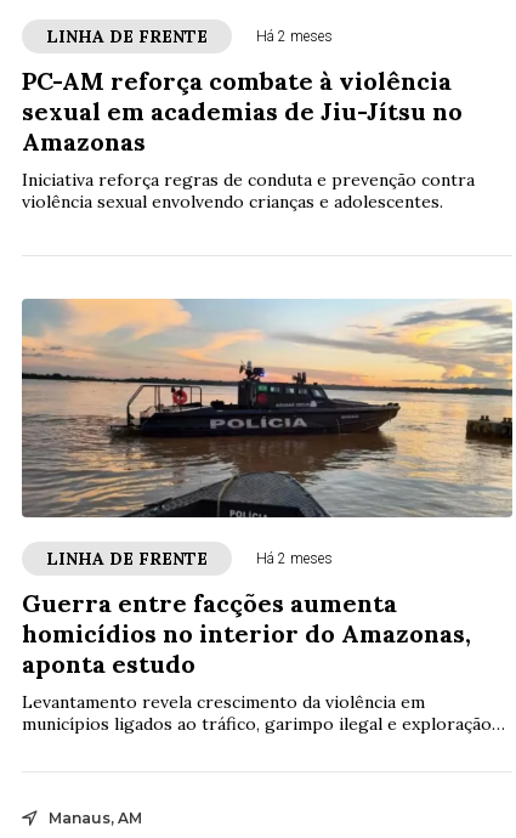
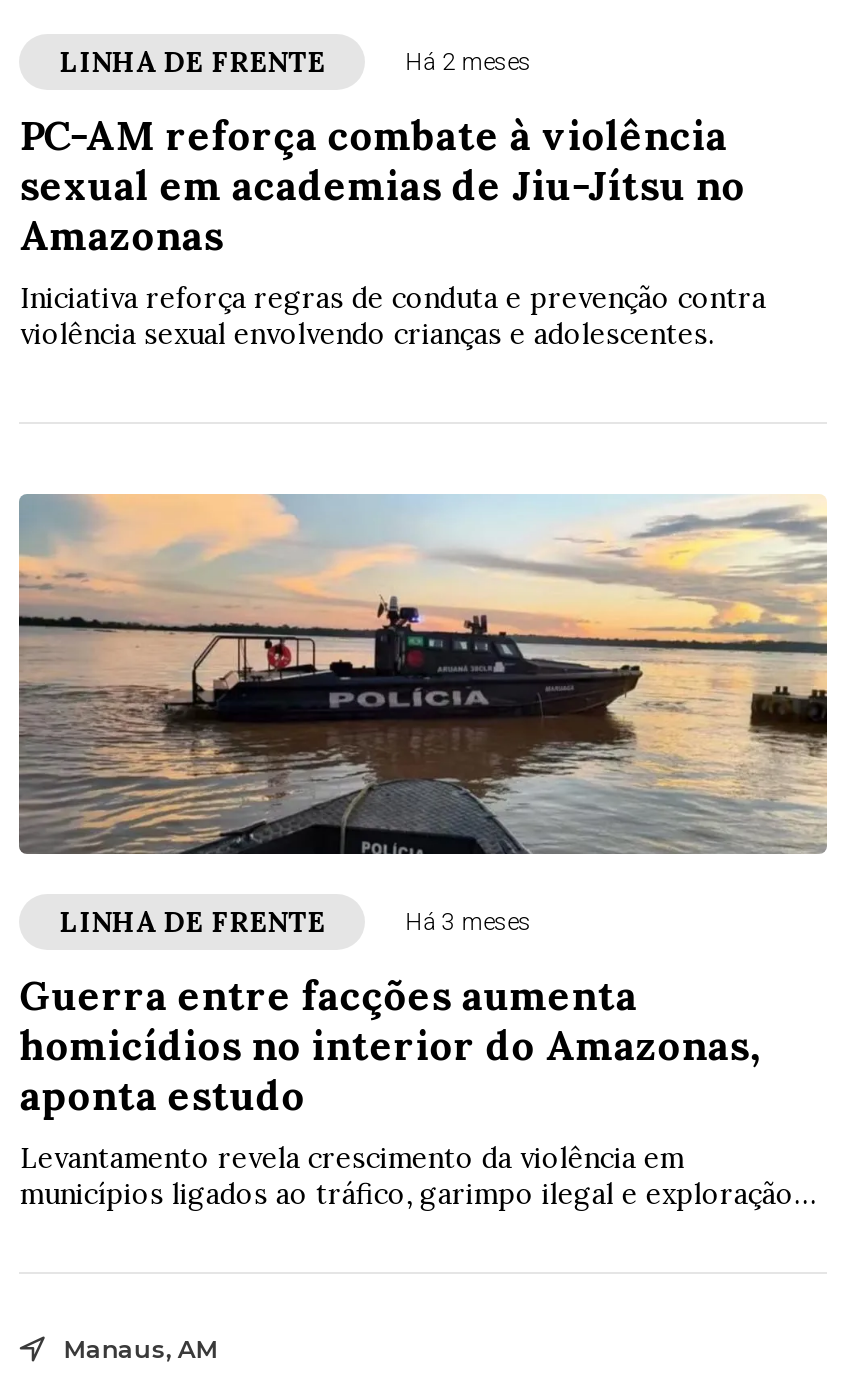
- Há 2 meses
+ Há 3 meses
